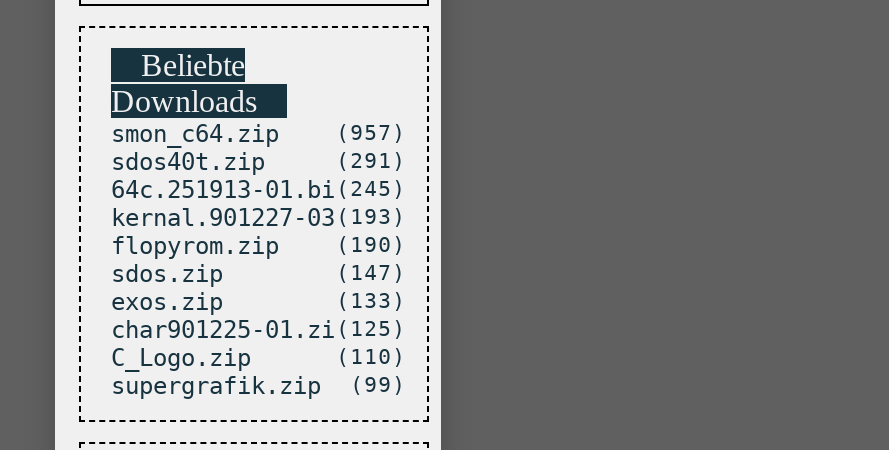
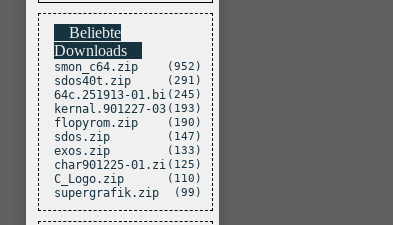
- (957)
+ (952)
